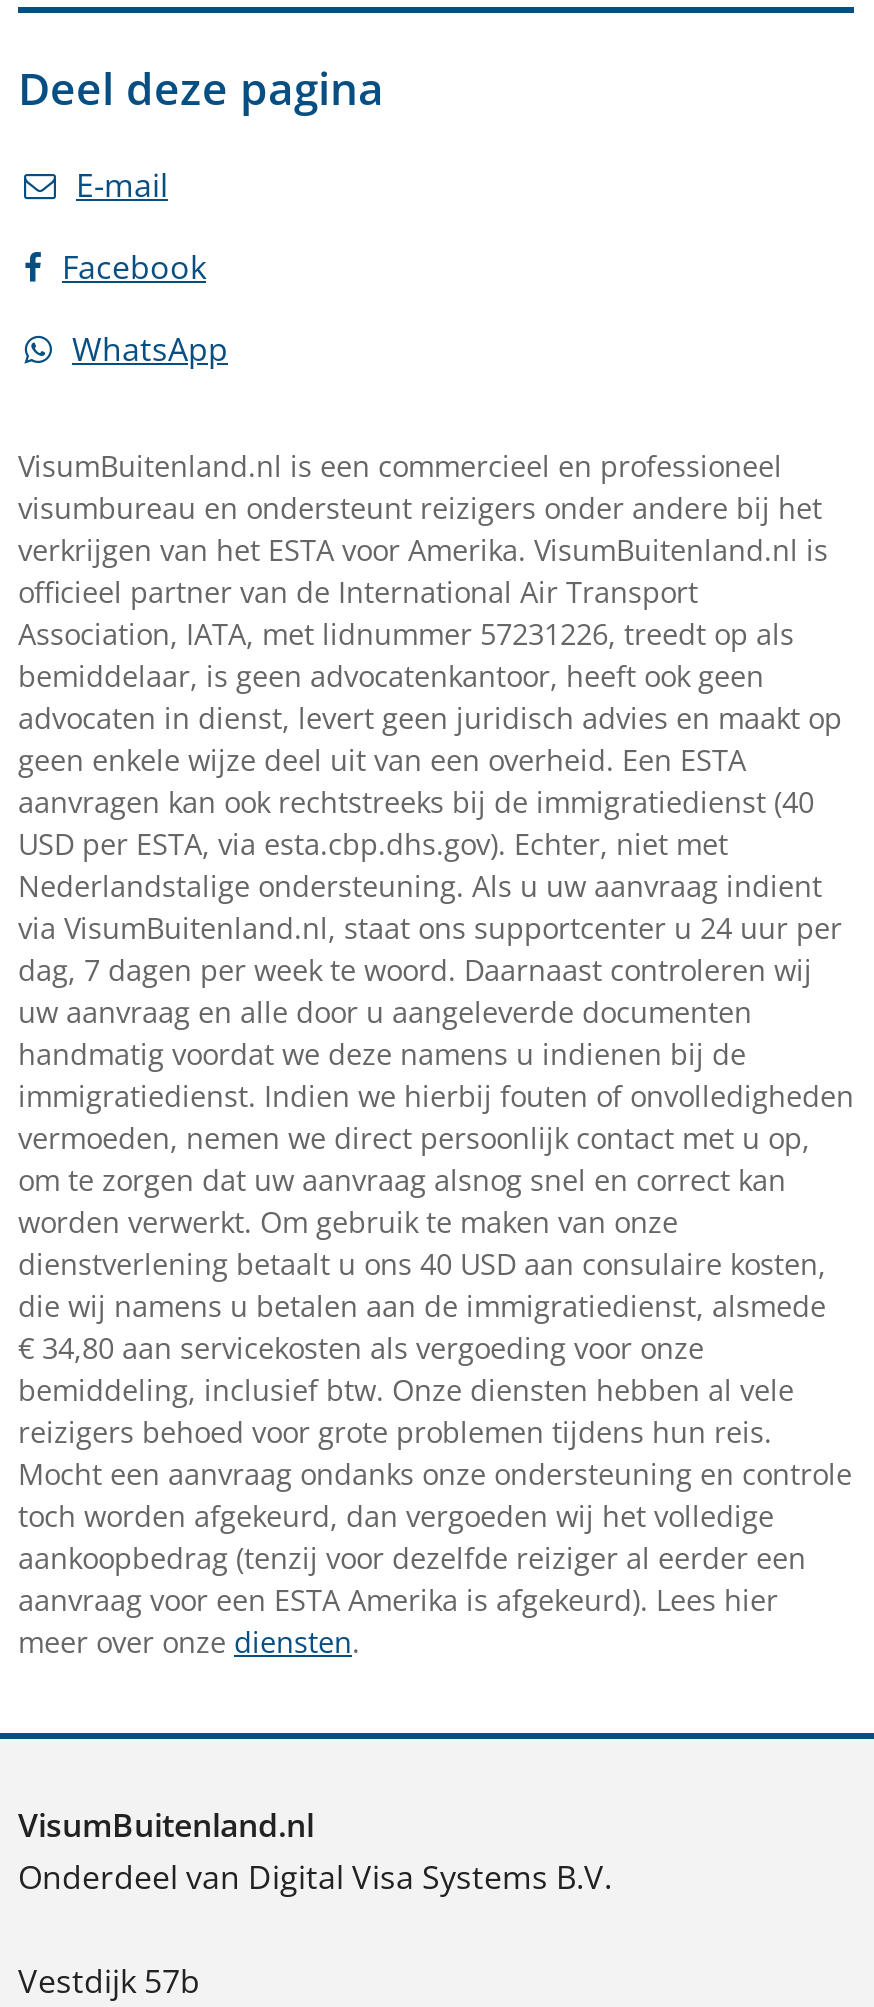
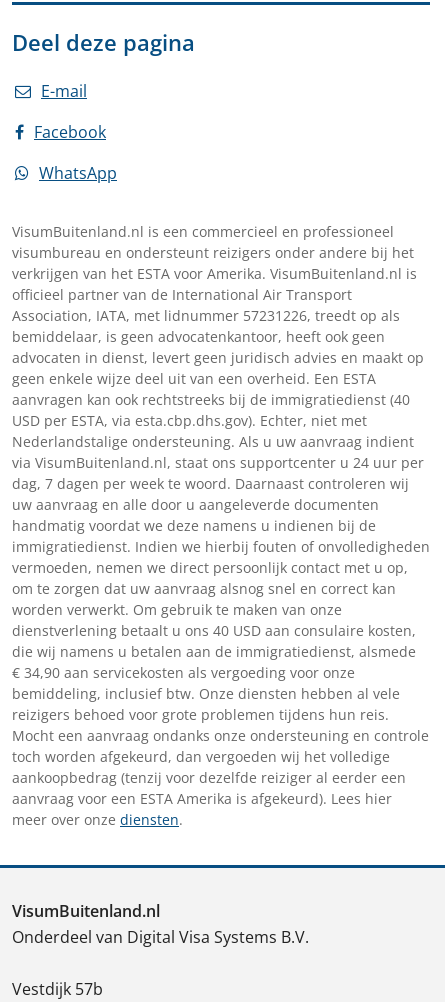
- € 34,80 aan servicekosten als vergoeding voor onze
+ € 34,90 aan servicekosten als vergoeding voor onze
